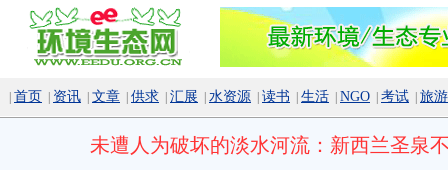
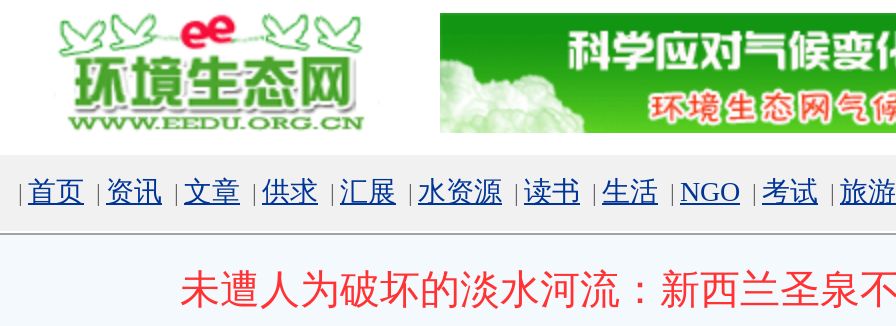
- [image]
+ [image]
